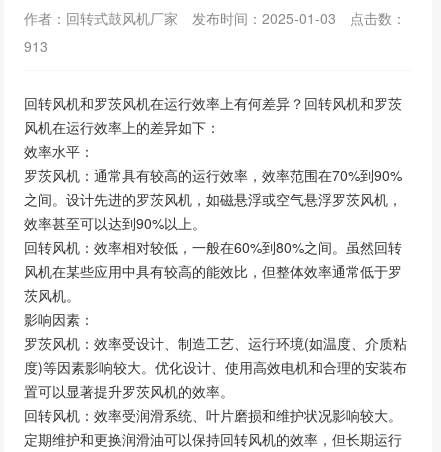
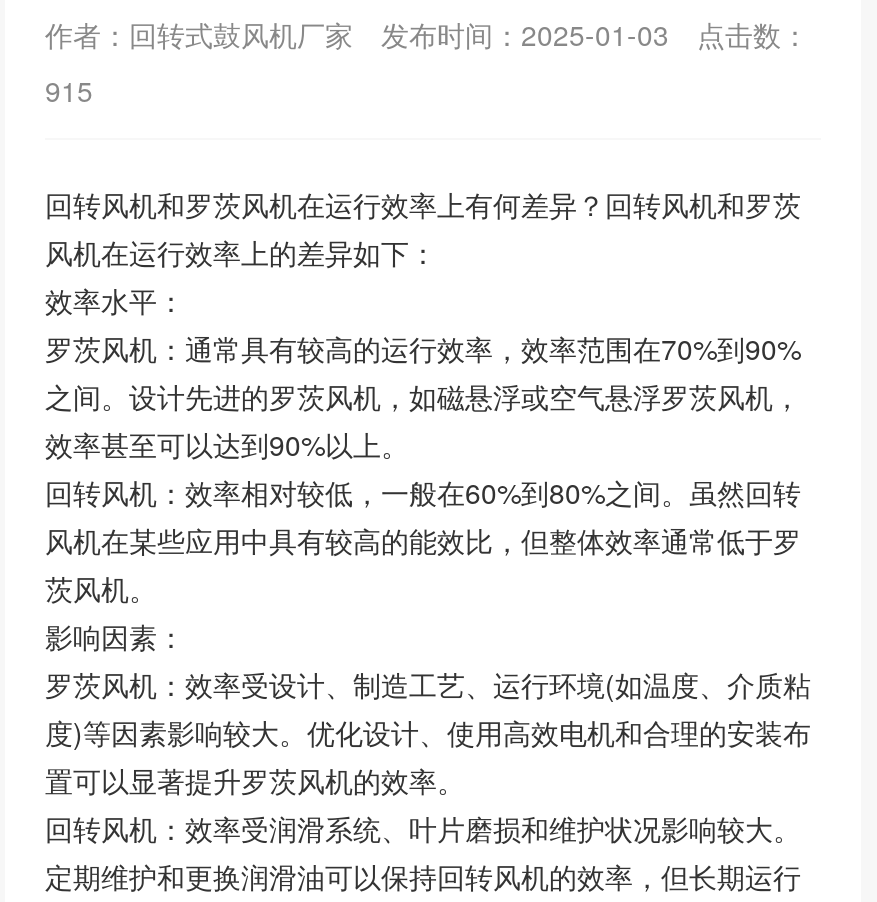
- 913
+ 915
